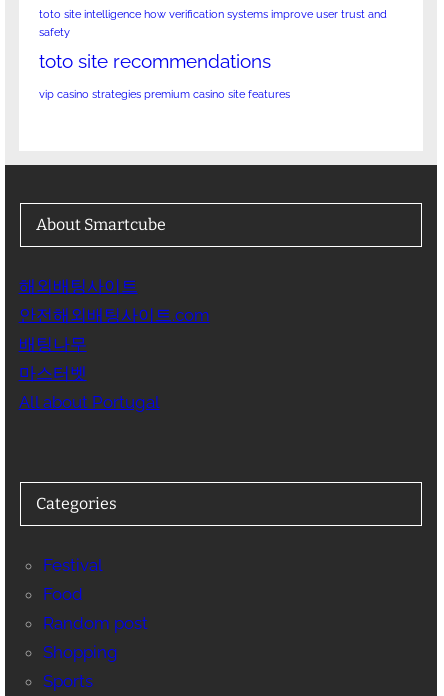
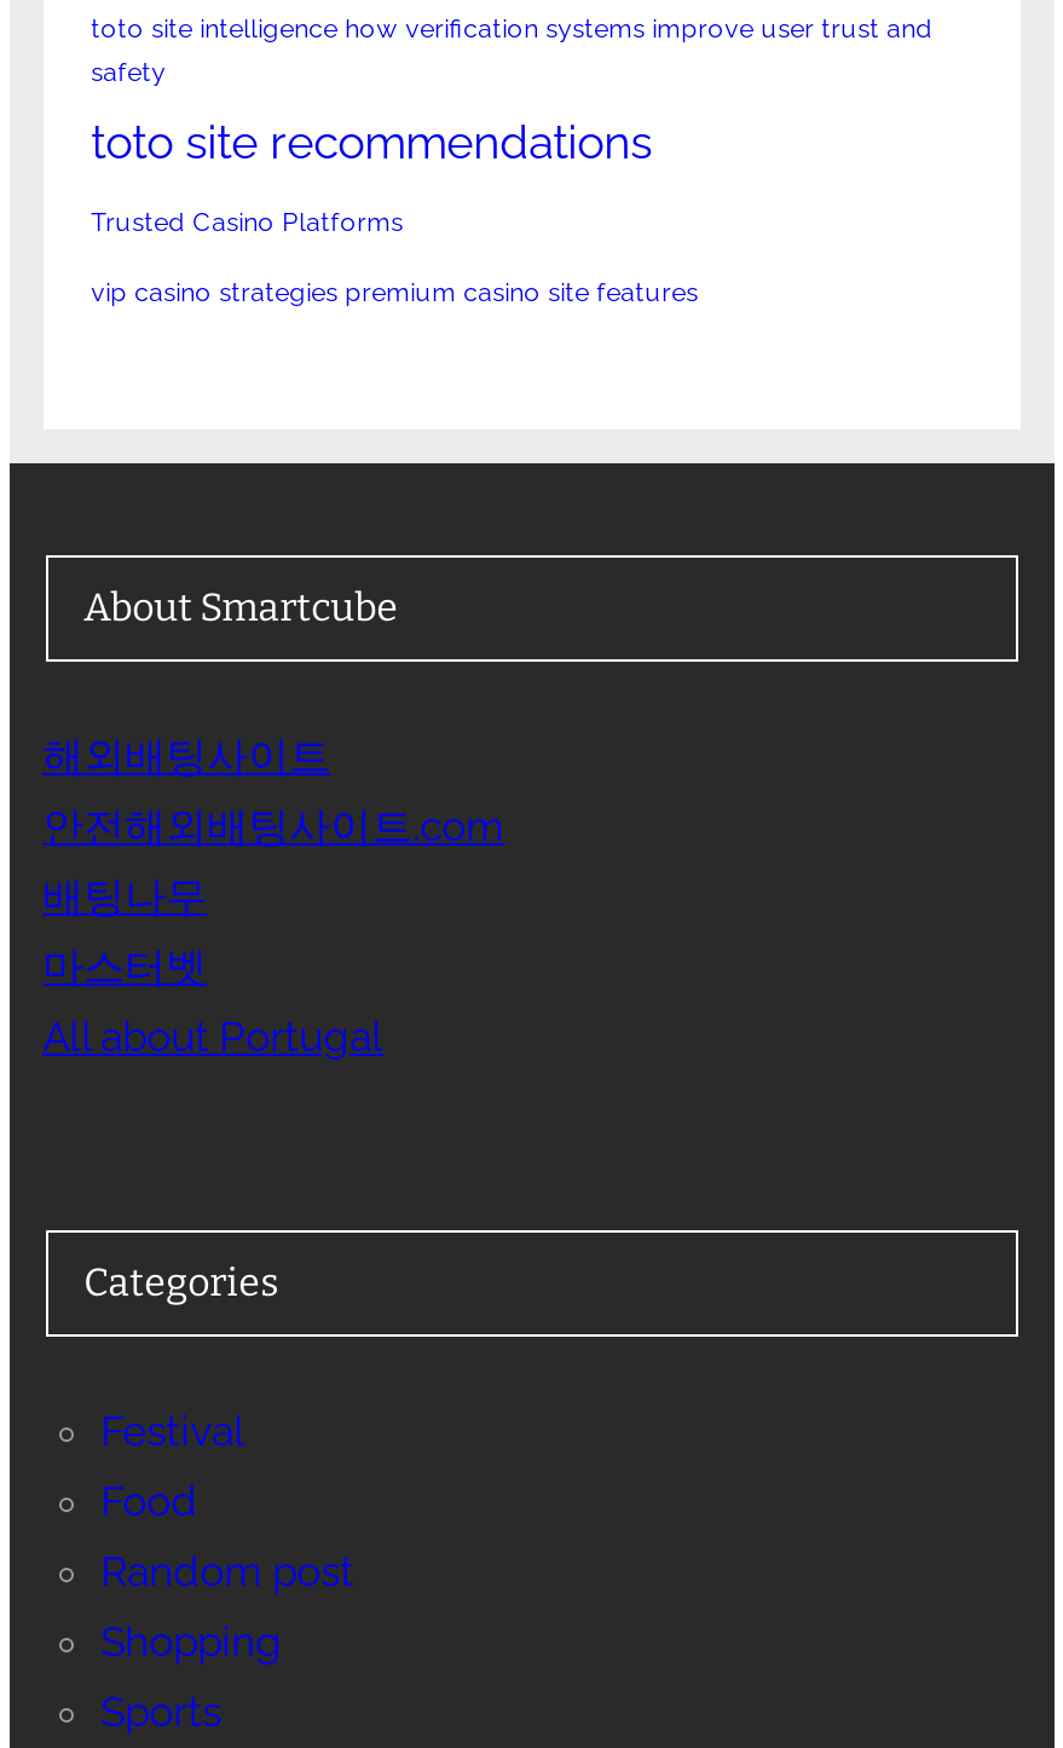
+ Trusted Casino Platforms
